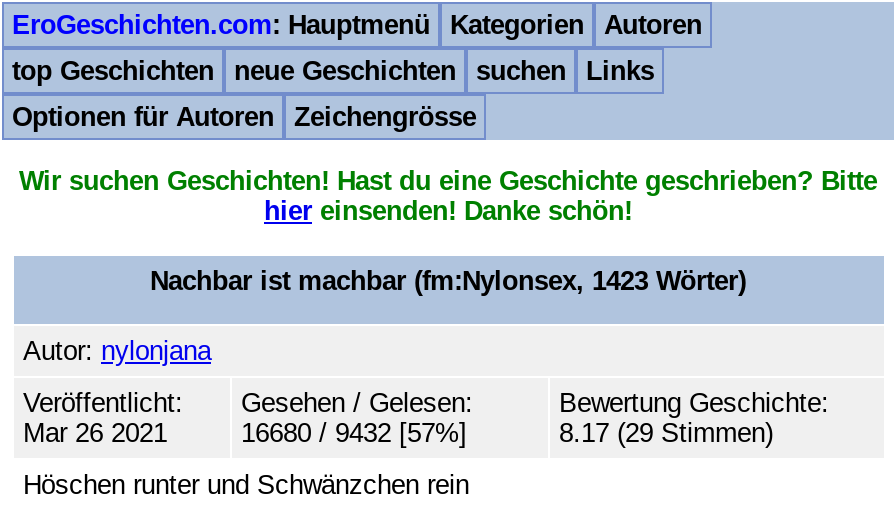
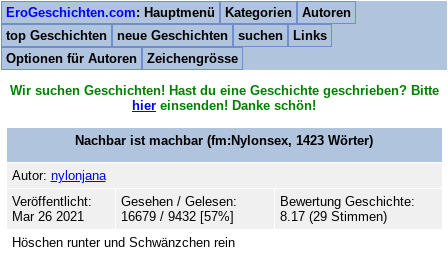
- 16680 / 9432 [57%]
+ 16679 / 9432 [57%]
